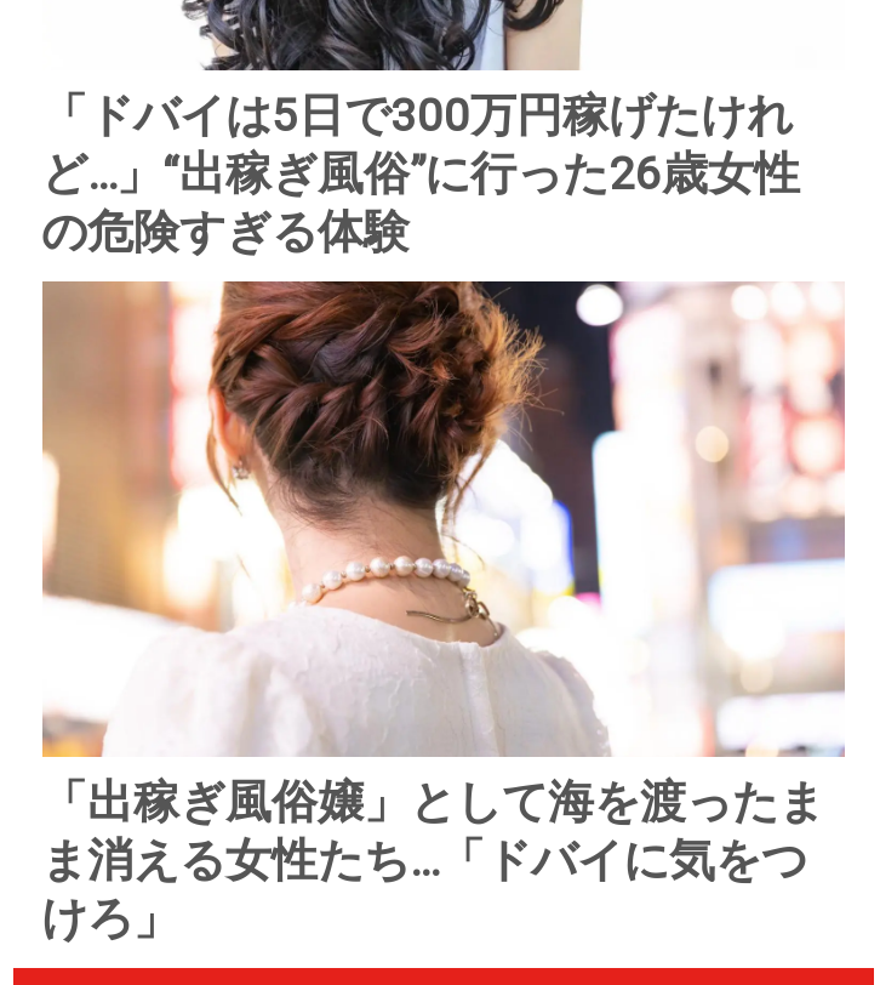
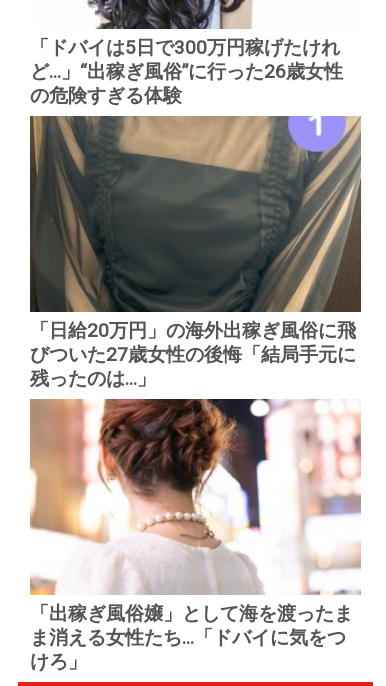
+ [image]
+ 「日給20万円」の海外出稼ぎ風俗に飛
+ びついた27歳女性の後悔「結局手元に
+ 残ったのは...」
